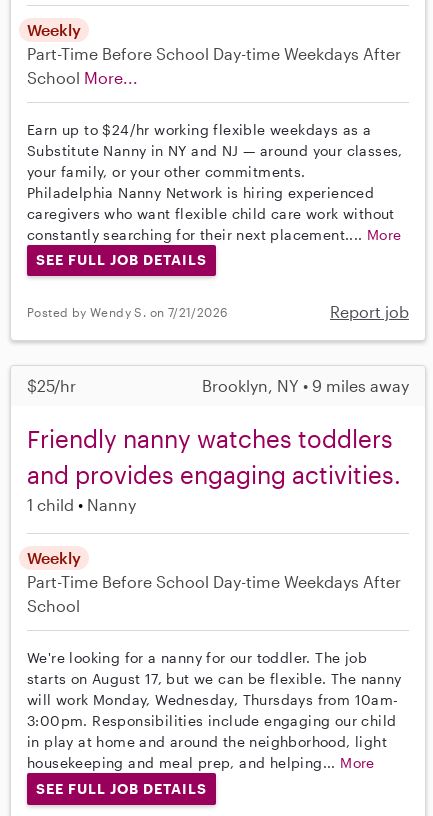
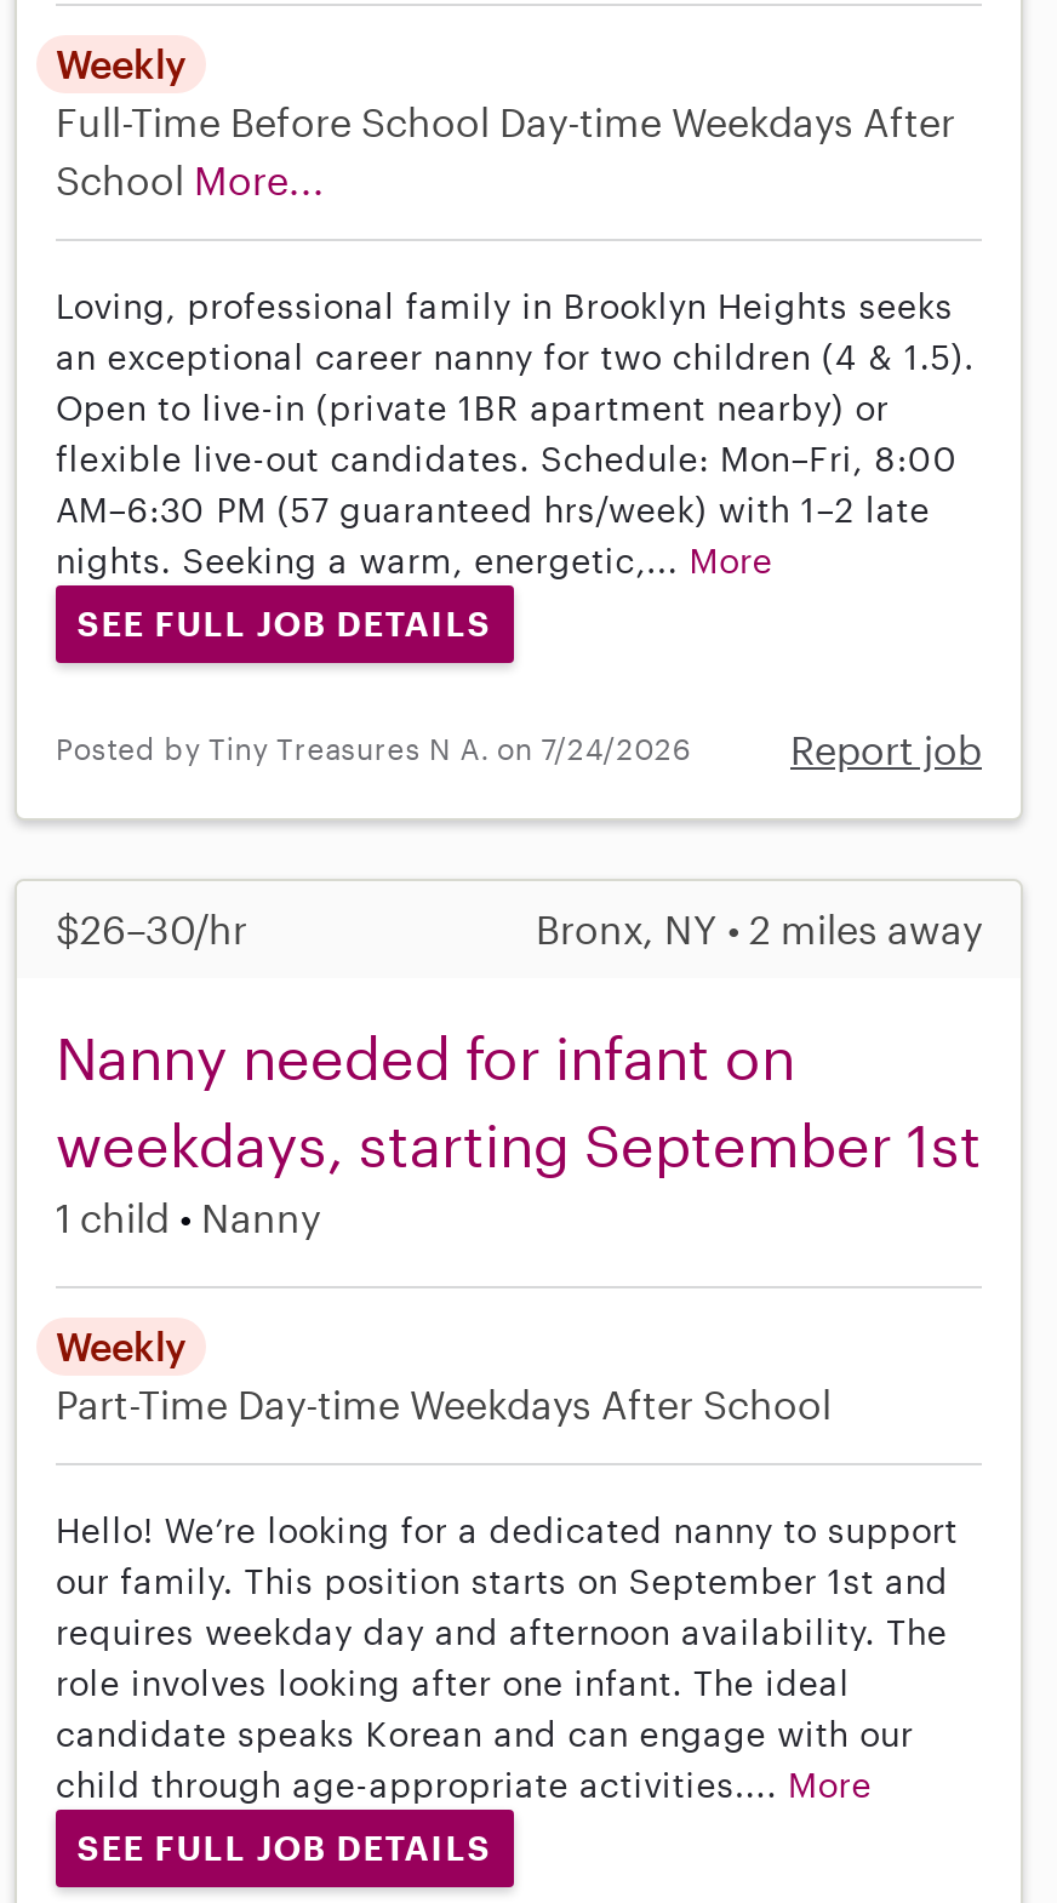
- Part-Time Before School Day-time Weekdays After
+ Full-Time Before School Day-time Weekdays After

- Earn up to $24/hr working flexible weekdays as a
- Substitute Nanny in NY and NJ — around your classes,
- your family, or your other commitments.
- Philadelphia Nanny Network is hiring experienced
- caregivers who want flexible child care work without
- constantly searching for their next placement.... More
+ Loving, professional family in Brooklyn Heights seeks
+ an exceptional career nanny for two children (4 & 1.5).
+ Open to live-in (private 1BR apartment nearby) or
+ flexible live-out candidates. Schedule: Mon–Fri, 8:00
+ AM–6:30 PM (57 guaranteed hrs/week) with 1–2 late
+ nights. Seeking a warm, energetic,... More

- Posted by Wendy S. on 7/21/2026
+ Posted by Tiny Treasures N A. on 7/24/2026

- $25/hr
- Brooklyn, NY • 9 miles away
+ $26–30/hr
+ Bronx, NY • 2 miles away

- Friendly nanny watches toddlers
- and provides engaging activities.
+ Nanny needed for infant on
+ weekdays, starting September 1st

- Part-Time Before School Day-time Weekdays After
- School
+ Part-Time Day-time Weekdays After School

- We're looking for a nanny for our toddler. The job
- starts on August 17, but we can be flexible. The nanny
- will work Monday, Wednesday, Thursdays from 10am-
- 3:00pm. Responsibilities include engaging our child
- in play at home and around the neighborhood, light
- housekeeping and meal prep, and helping... More
+ Hello! We’re looking for a dedicated nanny to support
+ our family. This position starts on September 1st and
+ requires weekday day and afternoon availability. The
+ role involves looking after one infant. The ideal
+ candidate speaks Korean and can engage with our
+ child through age-appropriate activities.... More
